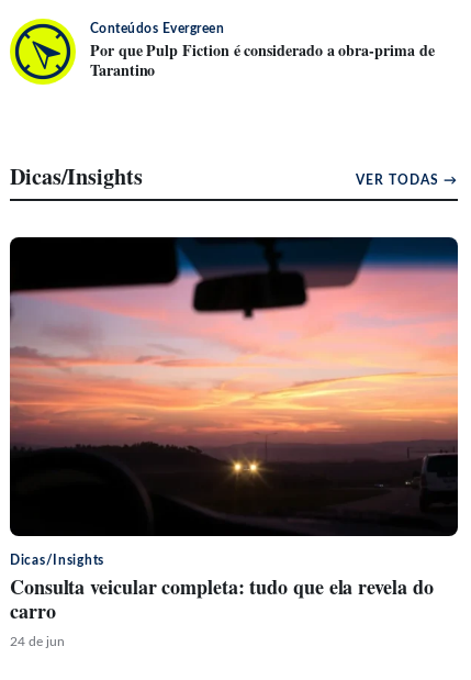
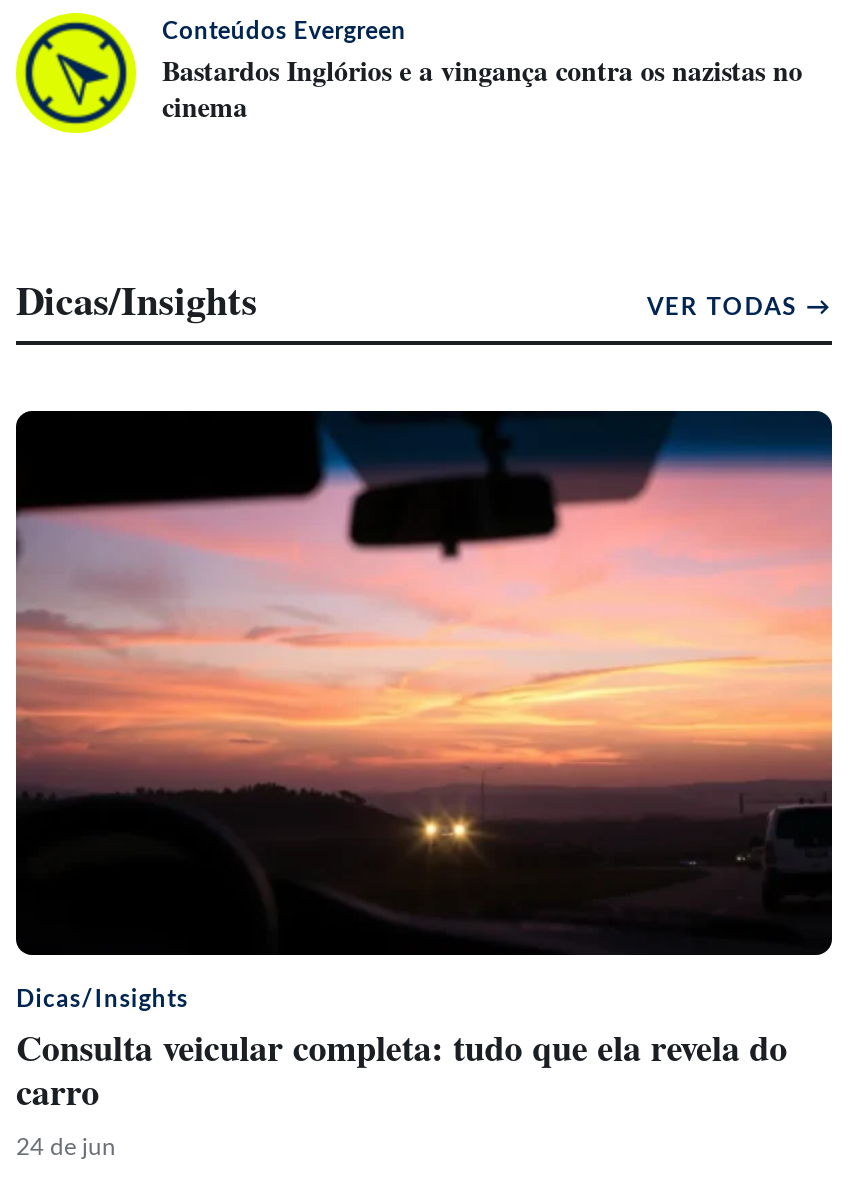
- Por que Pulp Fiction é considerado a obra-prima de
- Tarantino
+ Bastardos Inglórios e a vingança contra os nazistas no
+ cinema
